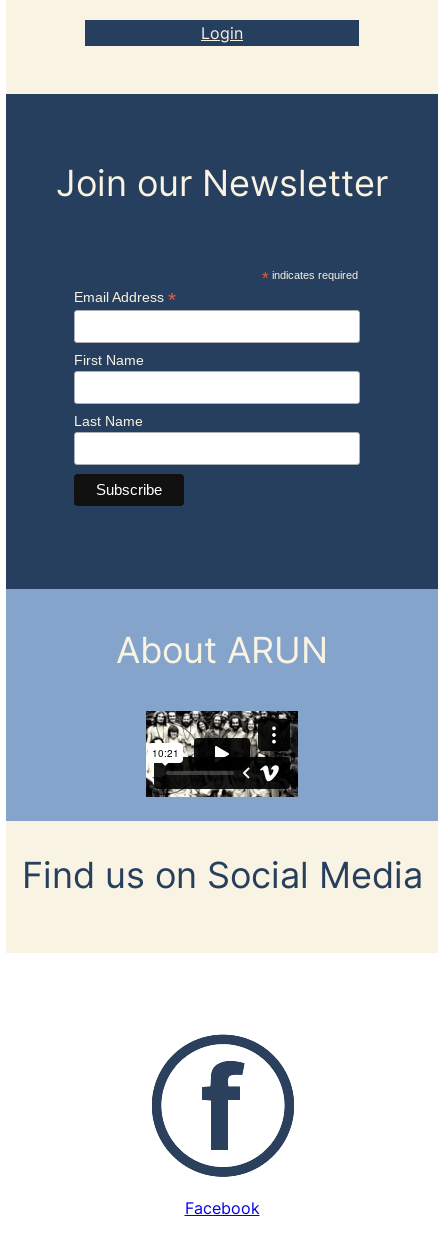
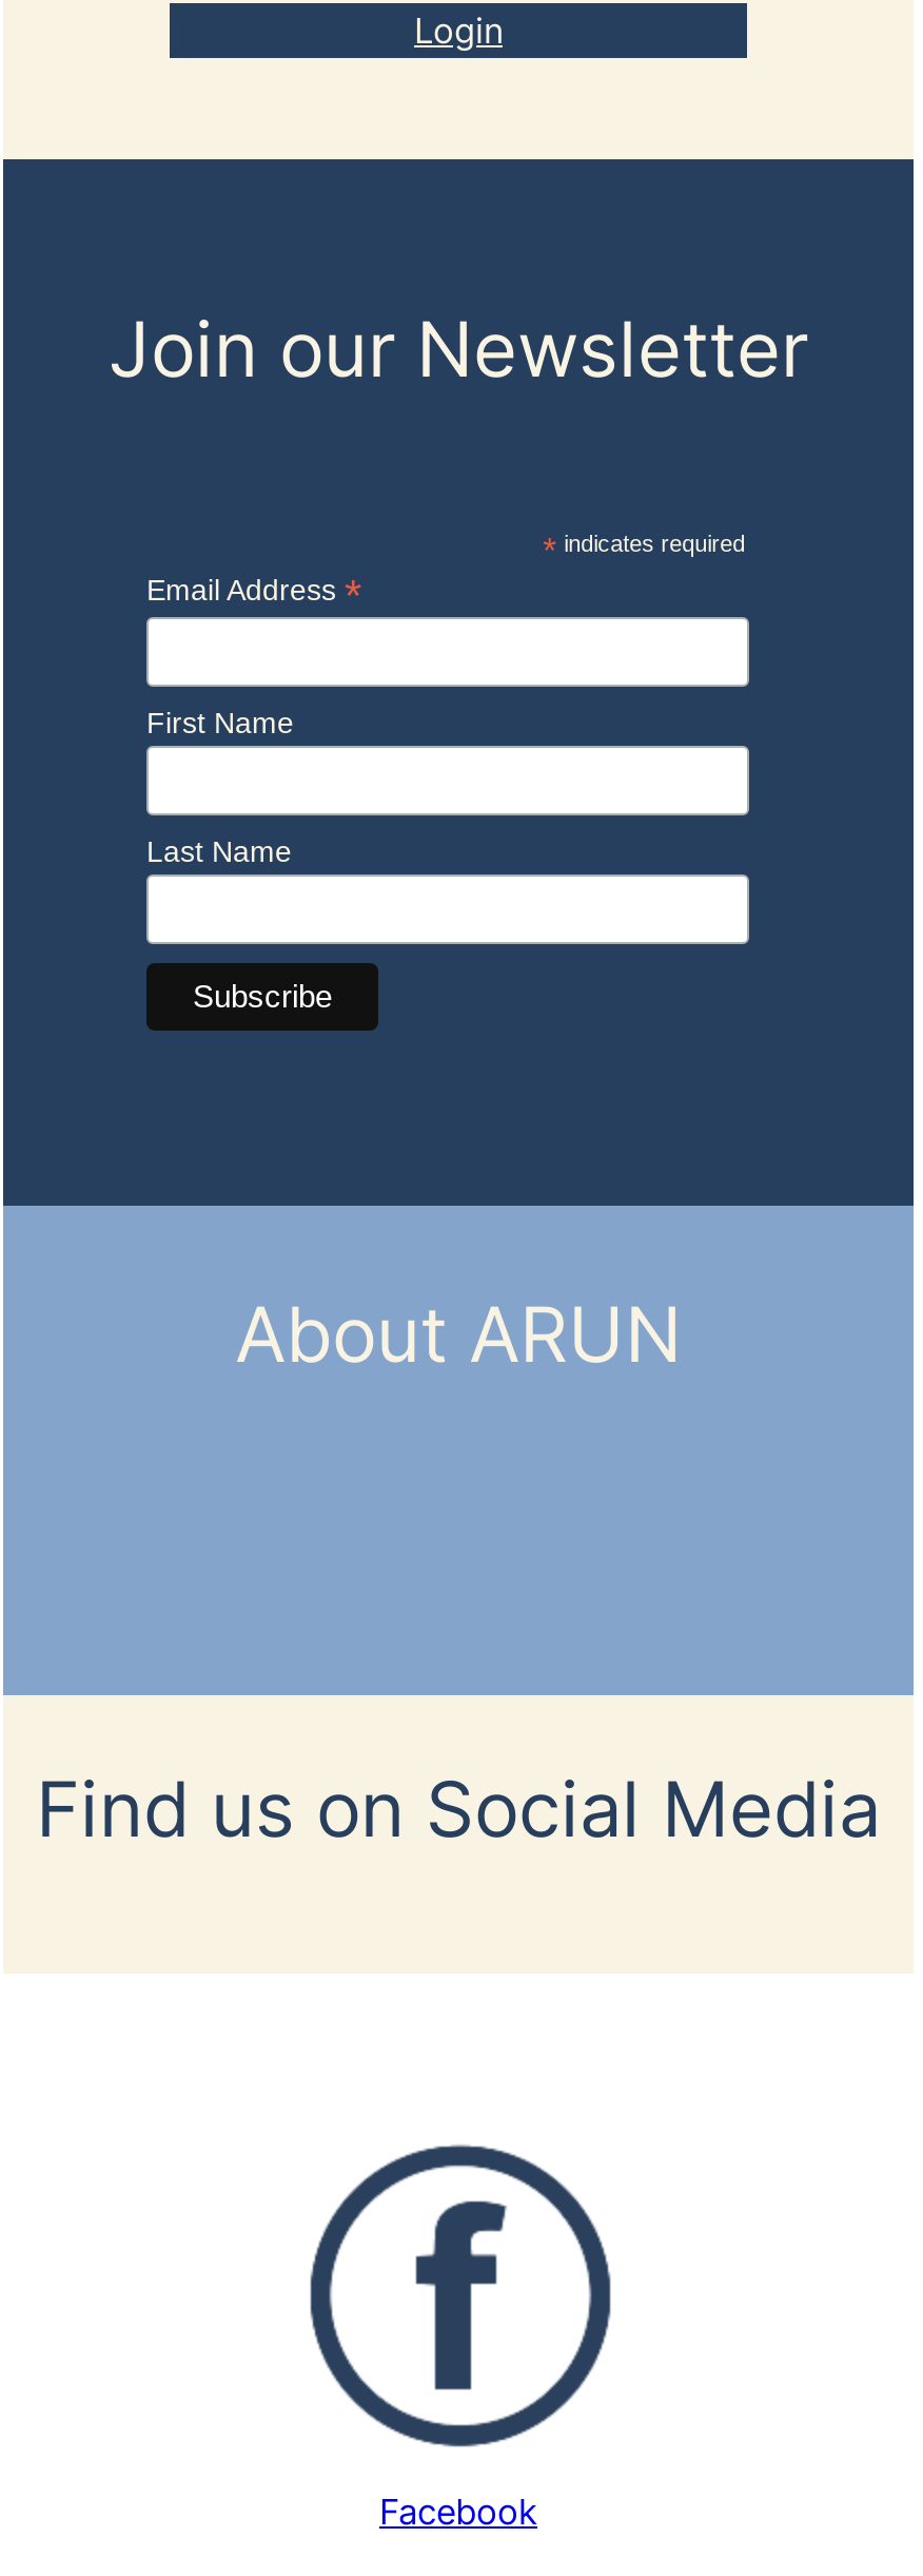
- [image]
